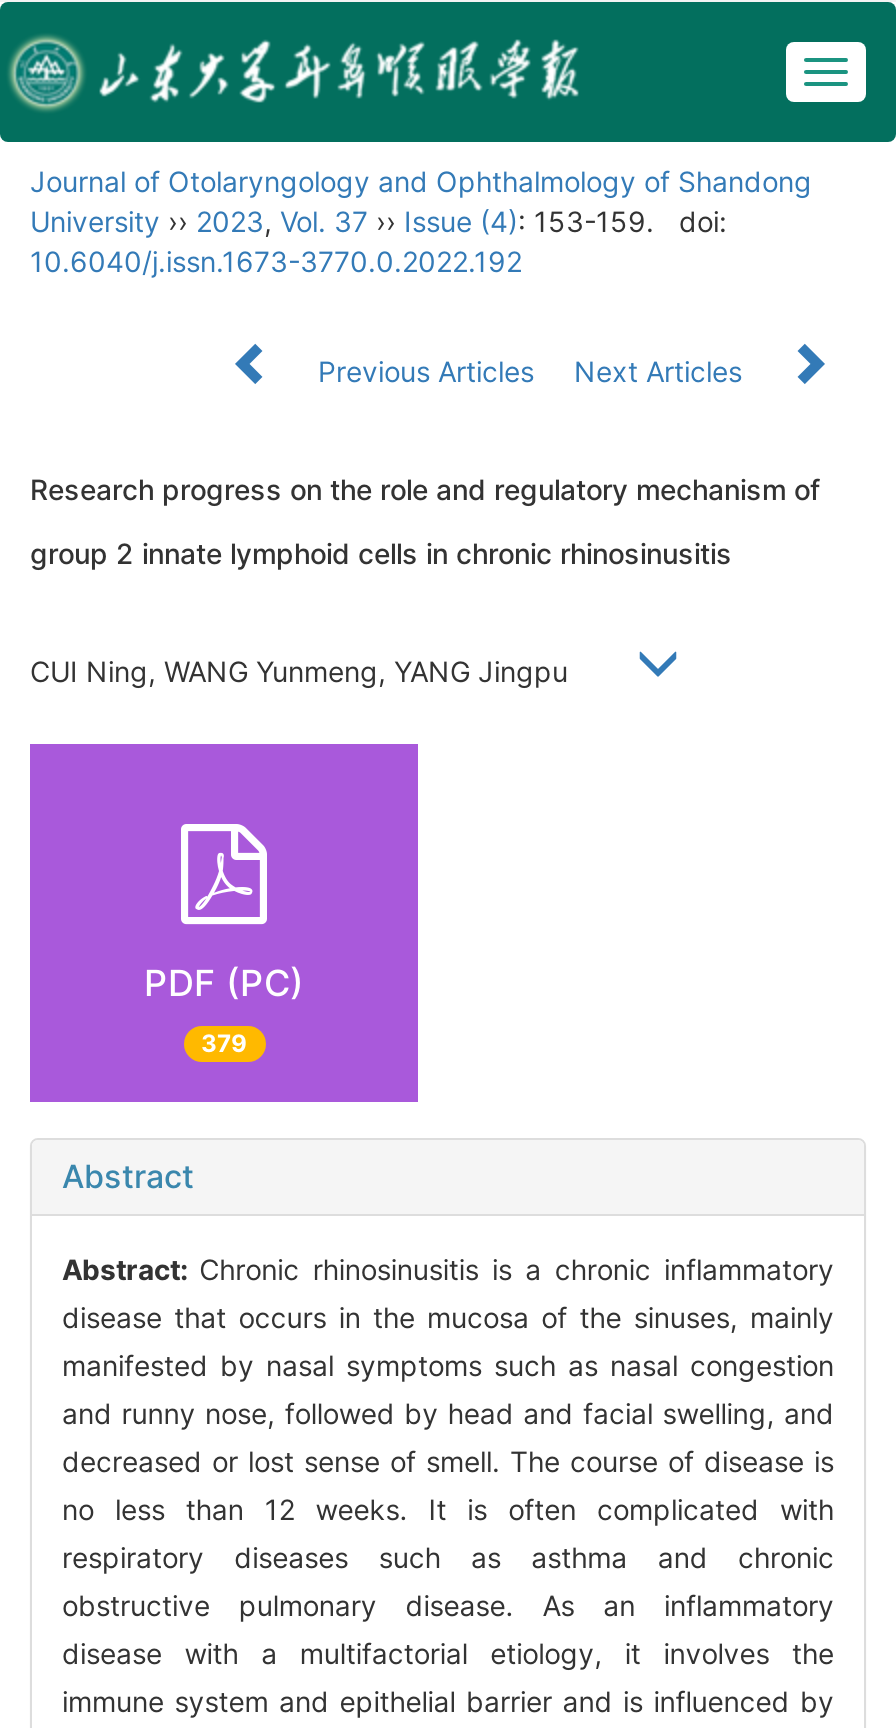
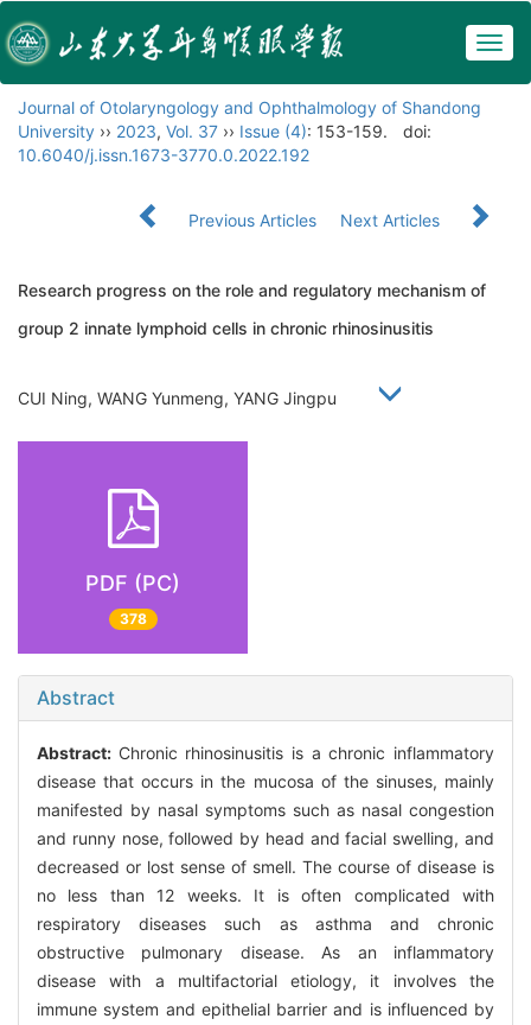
- 379
+ 378
